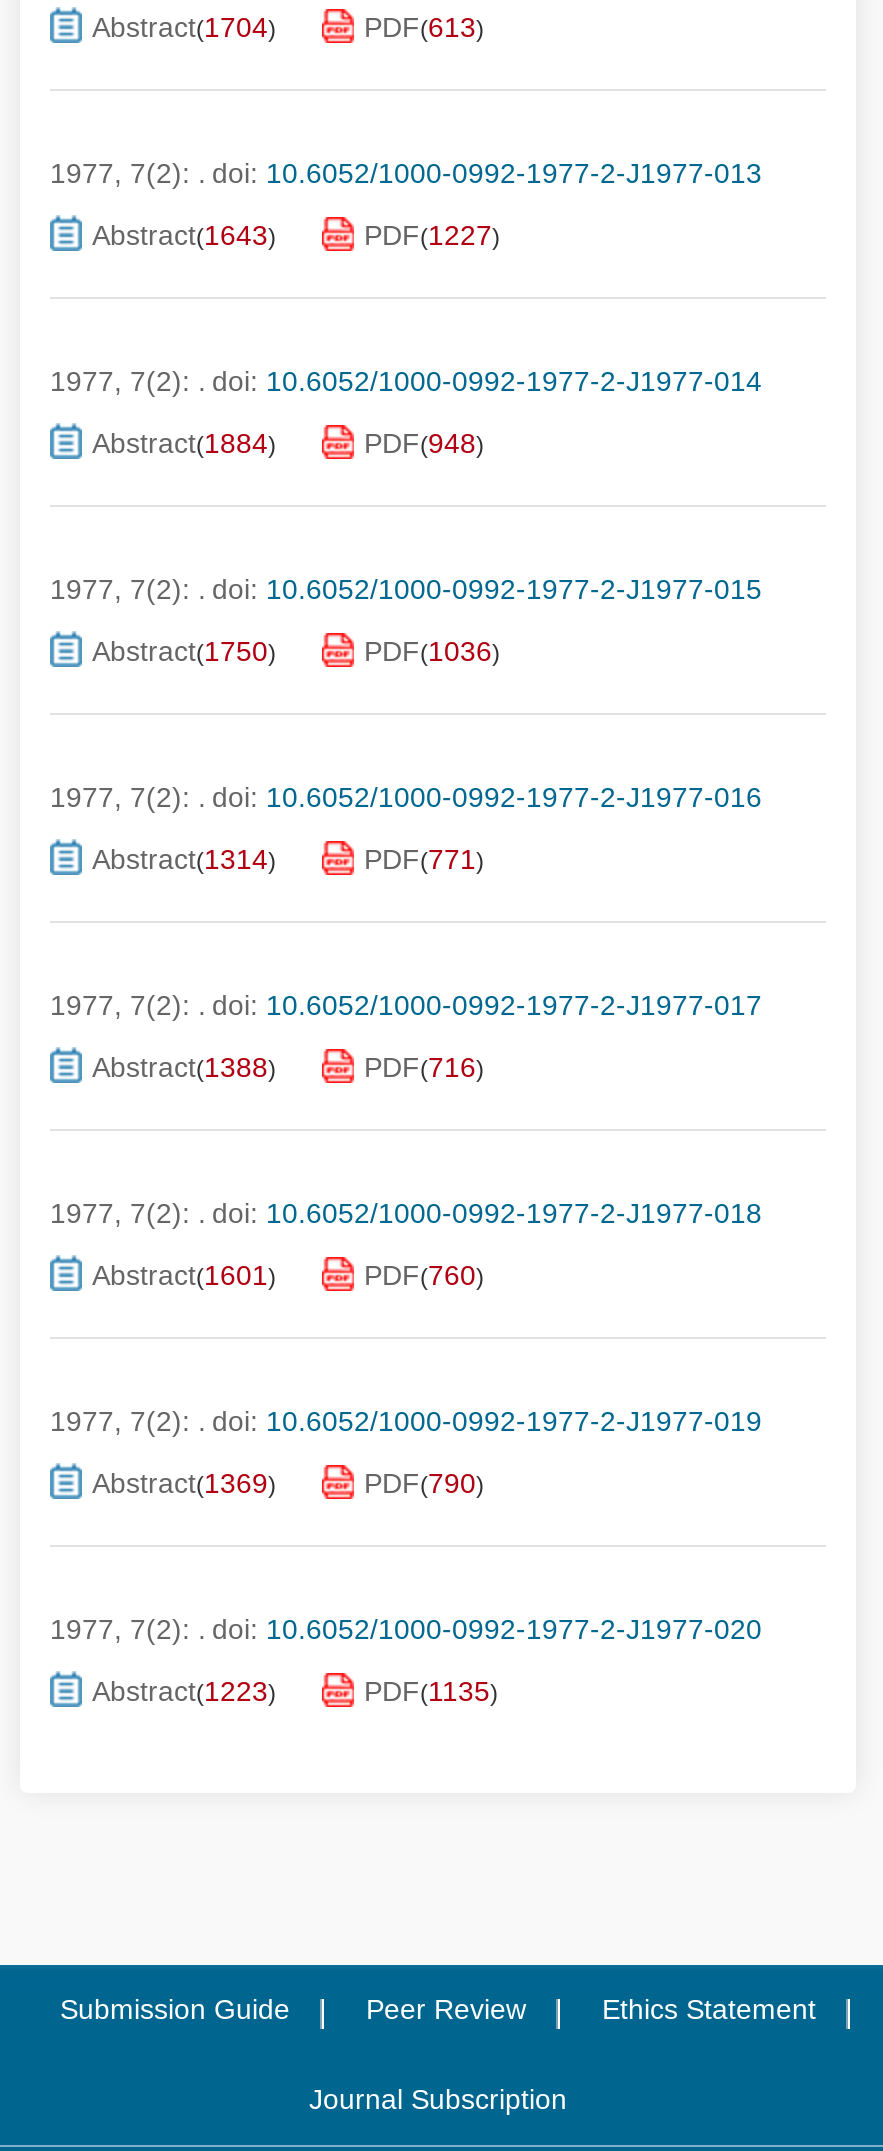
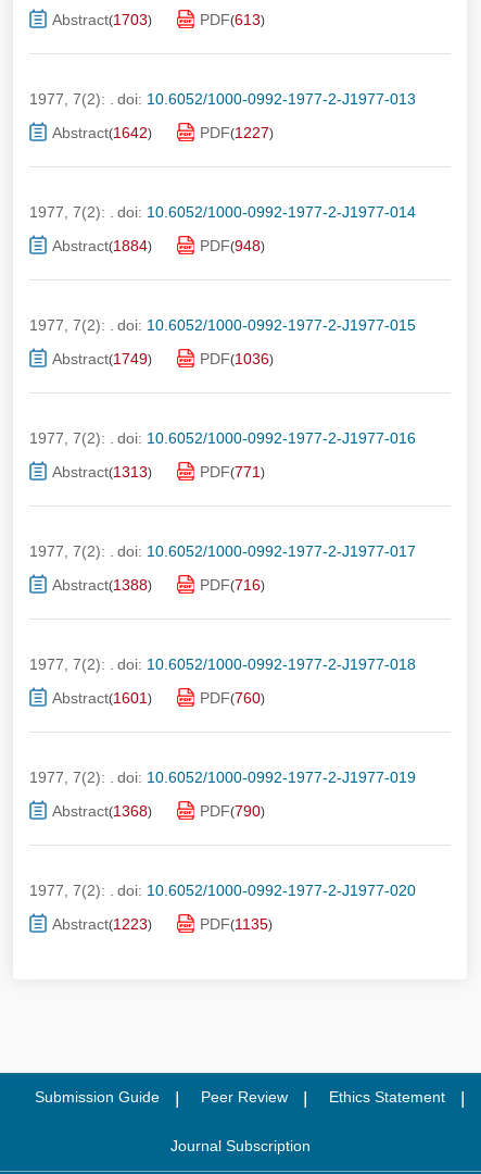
- Abstract(1704)
+ Abstract(1703)

- Abstract(1643)
+ Abstract(1642)

- Abstract(1750)
+ Abstract(1749)

- Abstract(1314)
+ Abstract(1313)

- Abstract(1369)
+ Abstract(1368)
